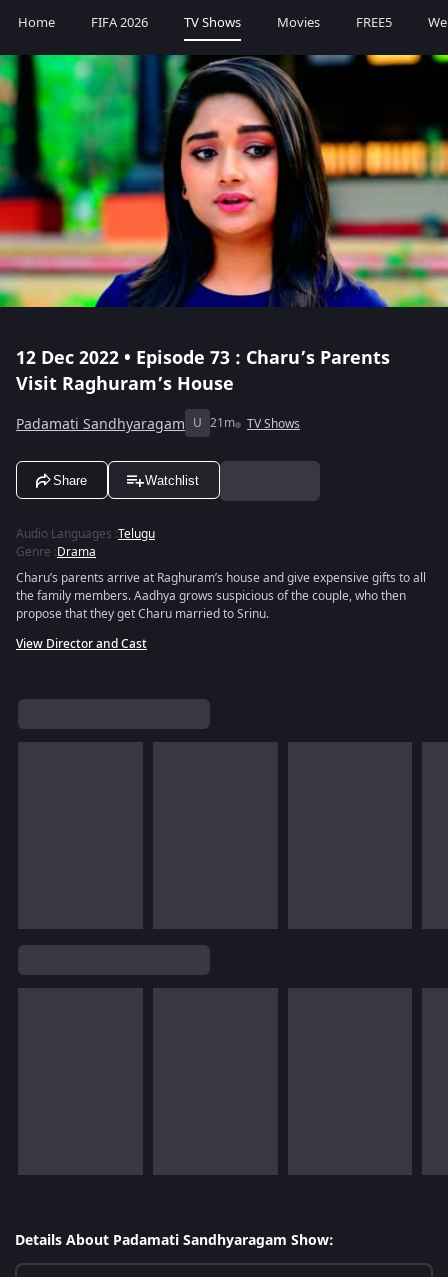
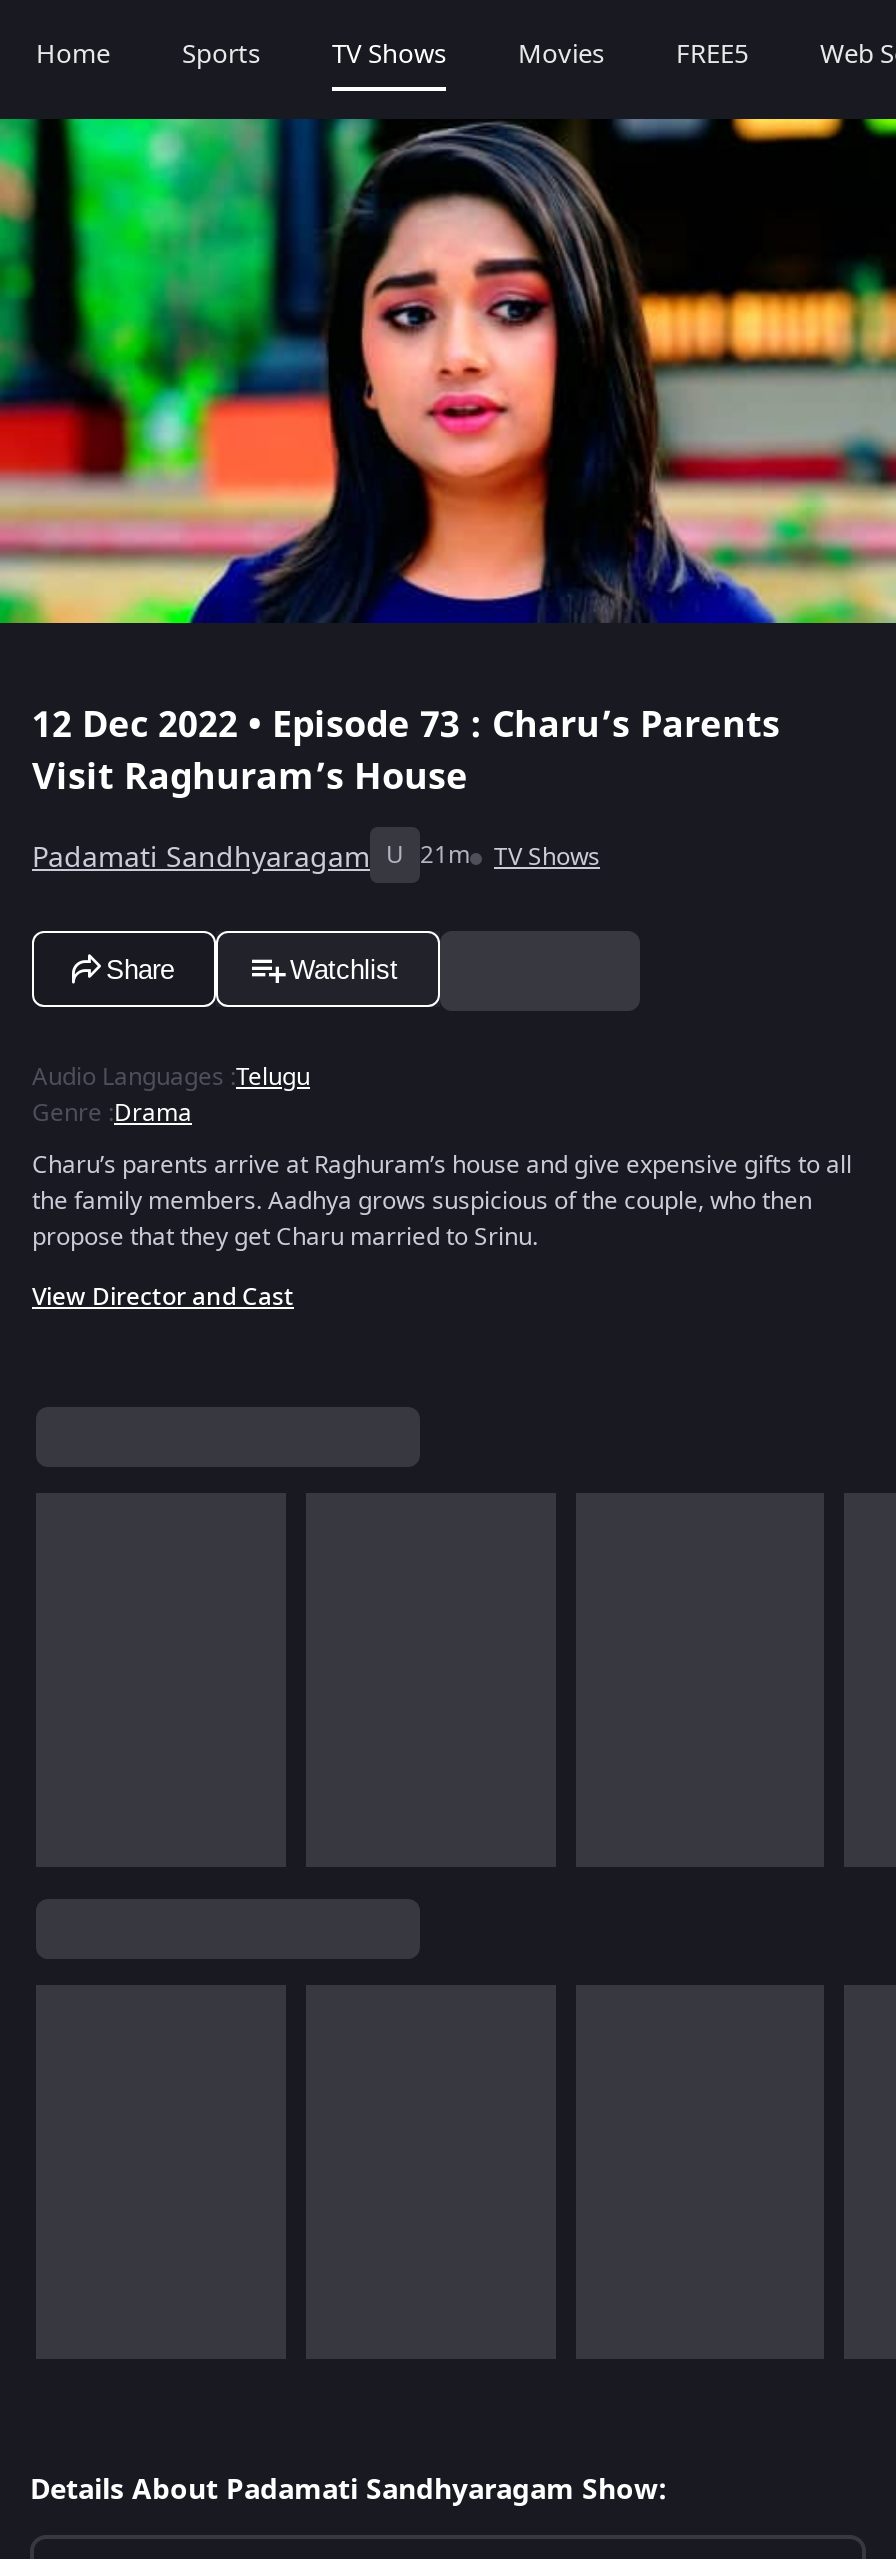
- FIFA 2026
+ Sports
